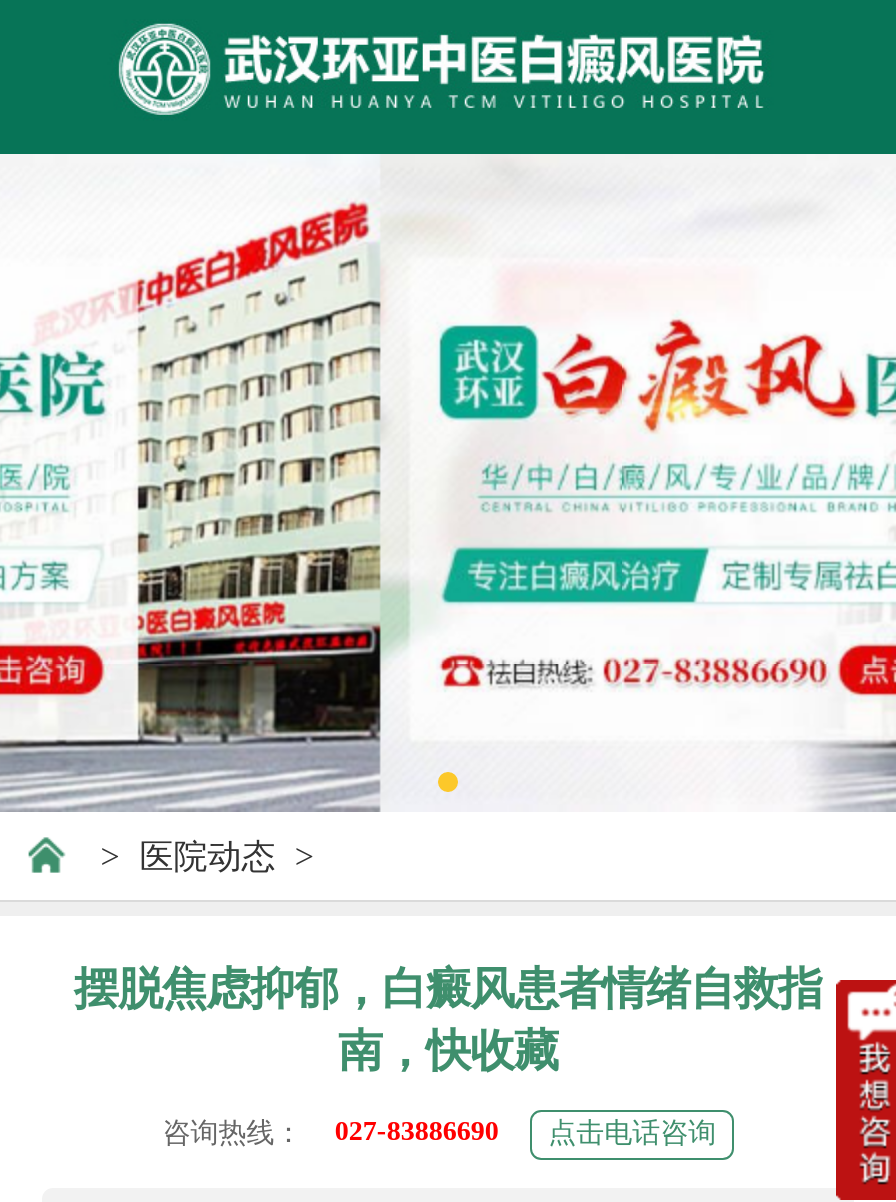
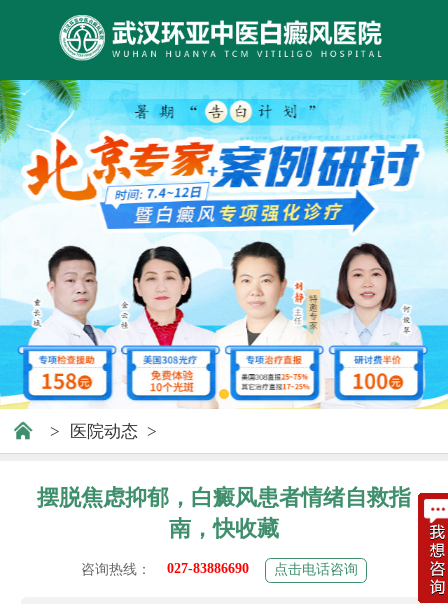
- [image]
+ [image]
